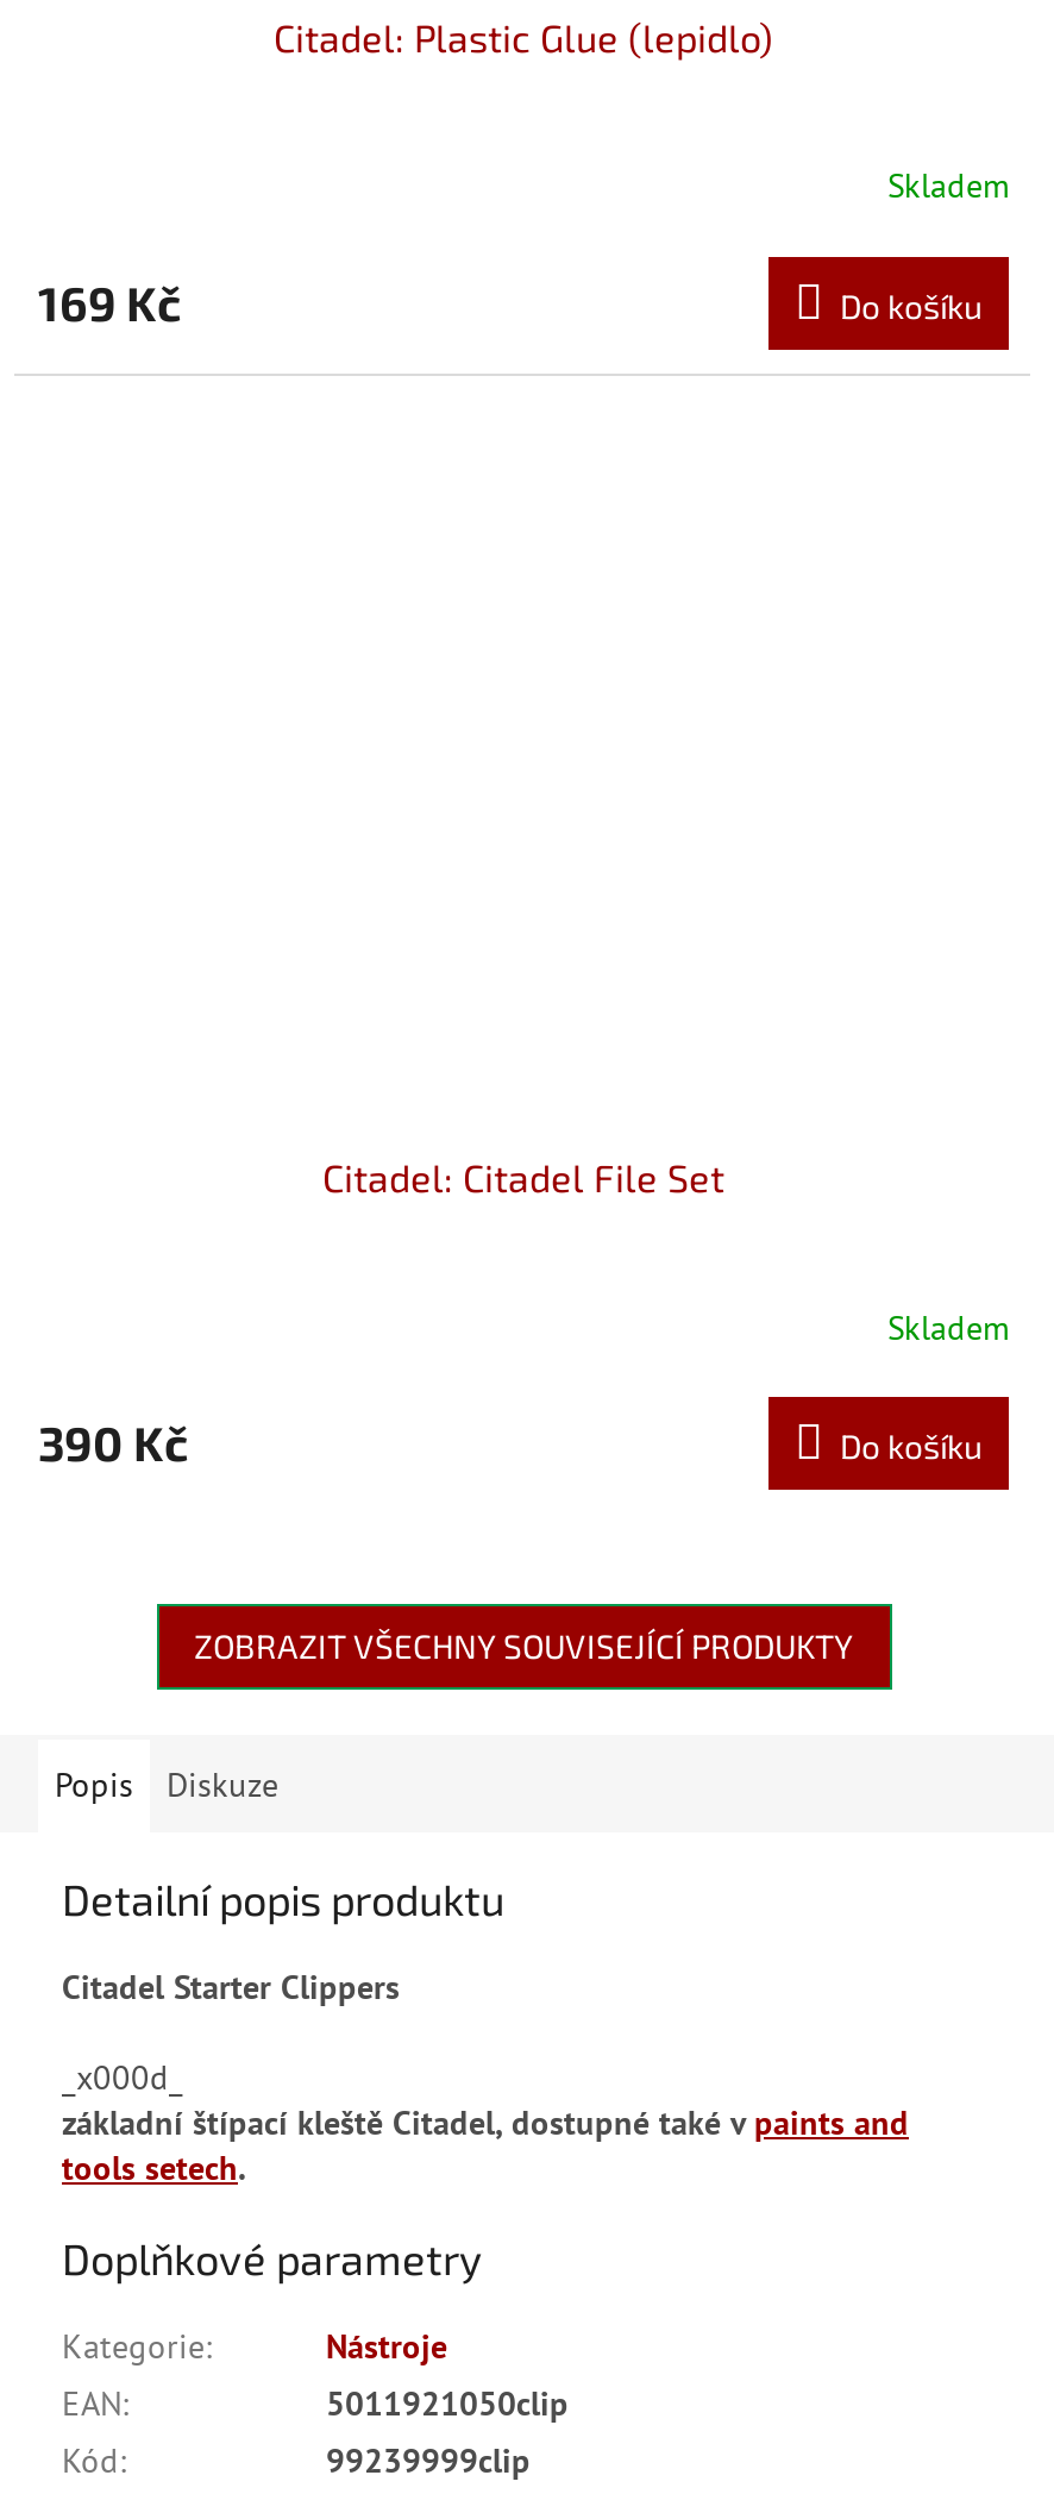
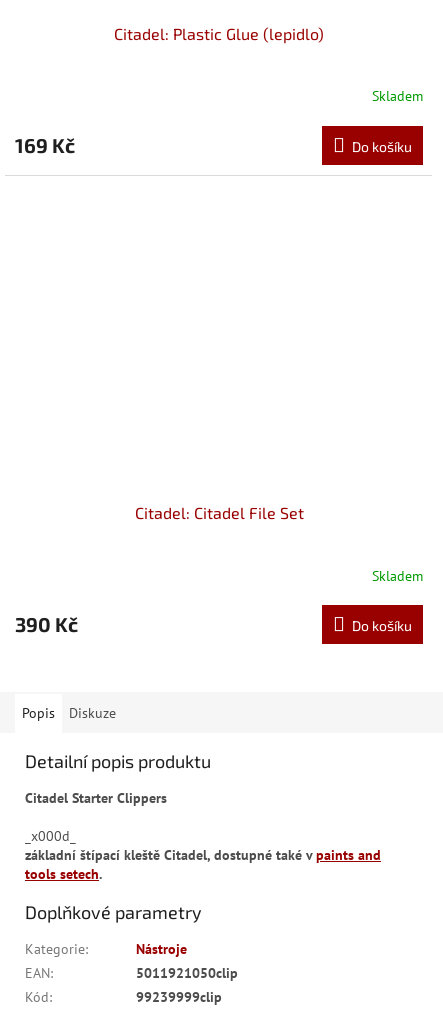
- ZOBRAZIT VŠECHNY SOUVISEJÍCÍ PRODUKTY
